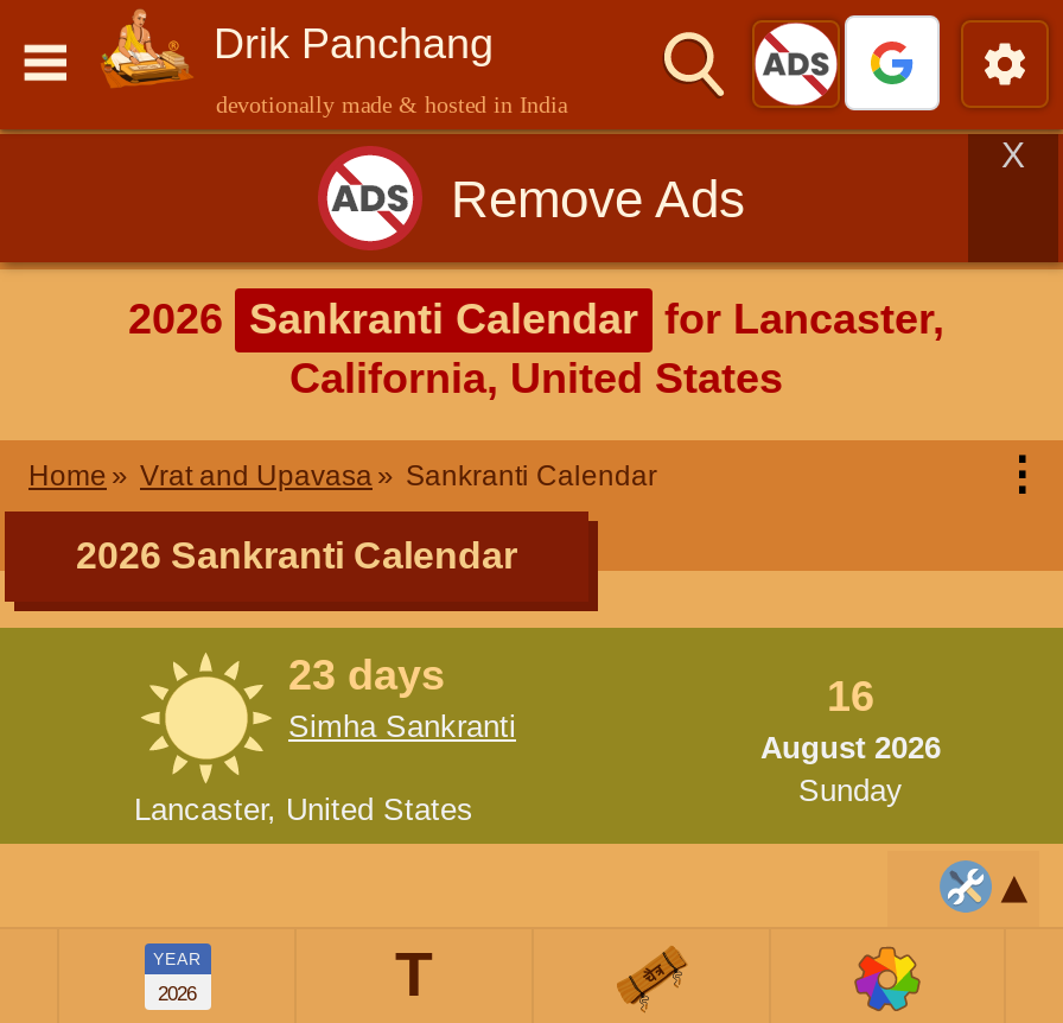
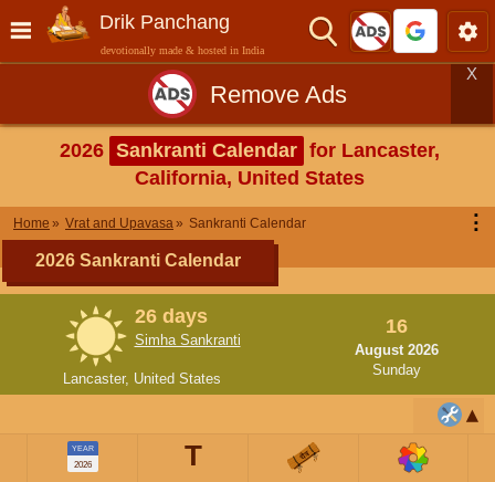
- 23 days
+ 26 days
